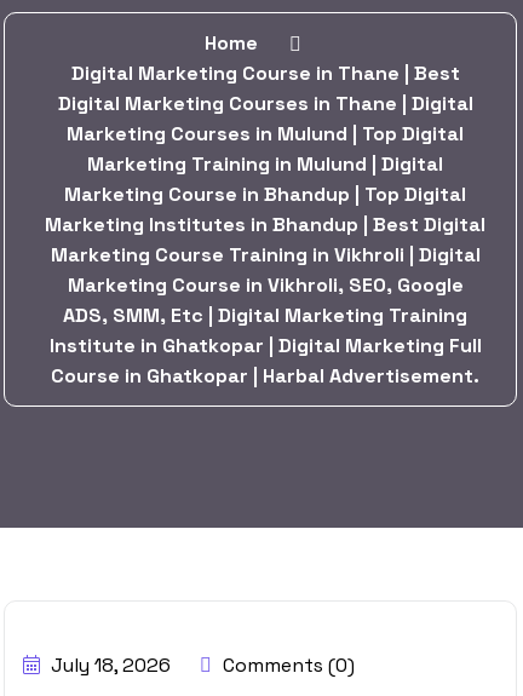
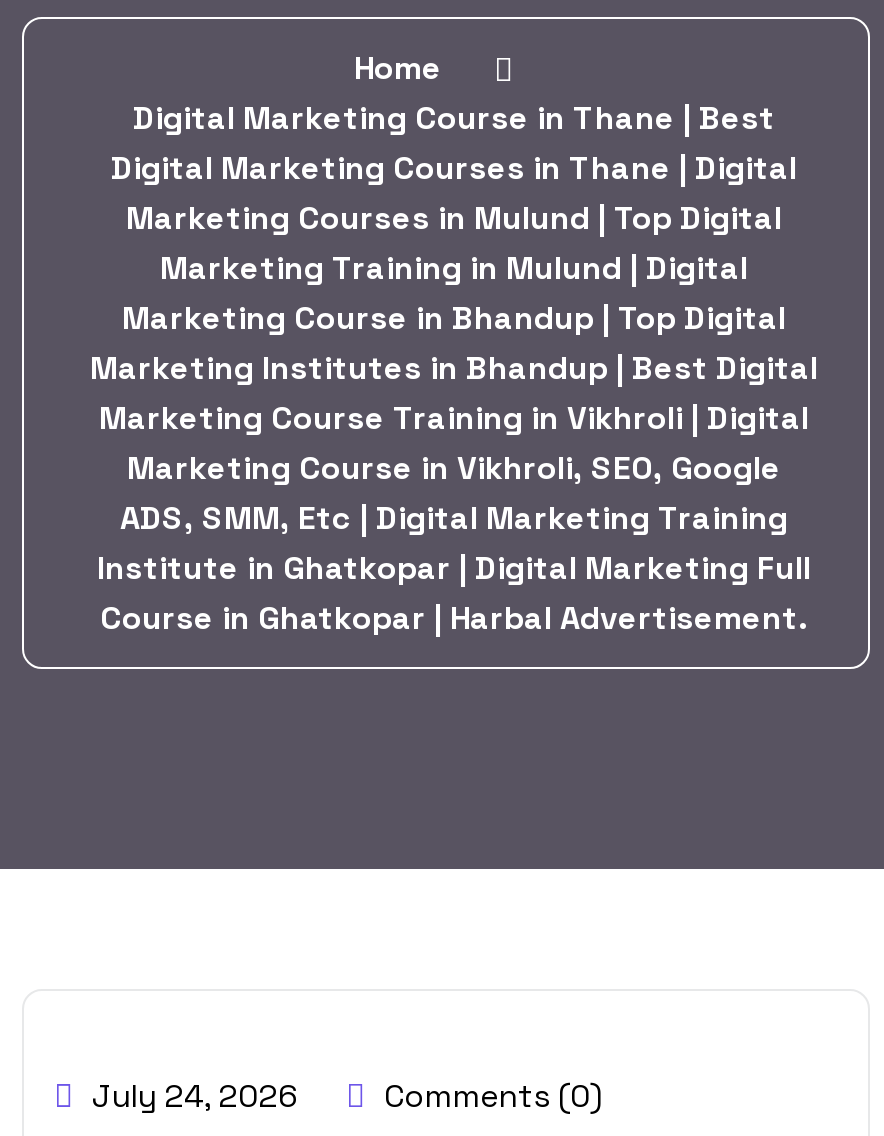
- July 18, 2026 Comments (0)
+ July 24, 2026 Comments (0)
